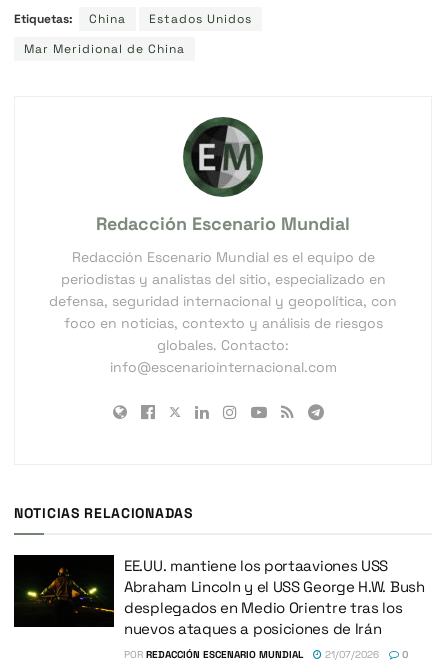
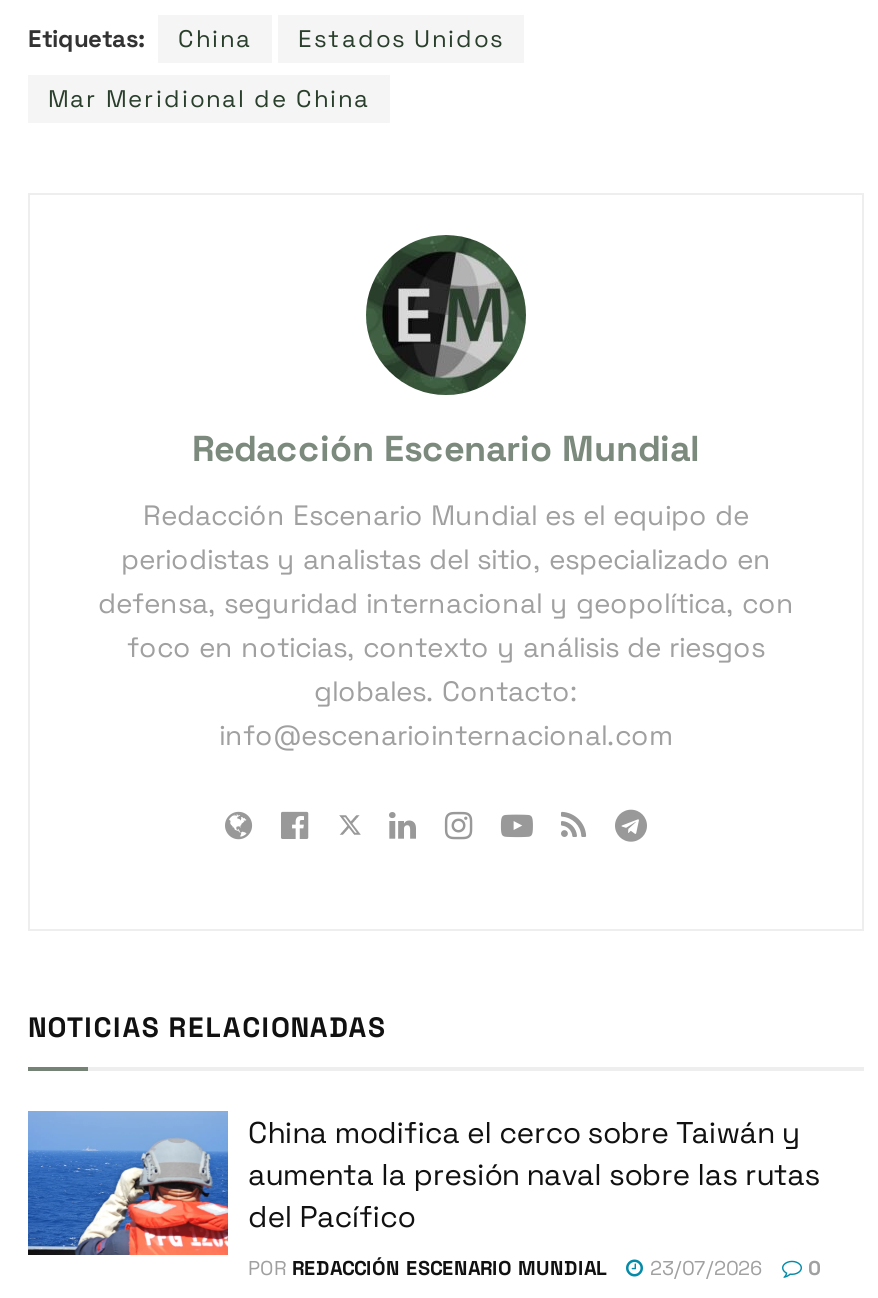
- [image]
- EE.UU. mantiene los portaaviones USS
- Abraham Lincoln y el USS George H.W. Bush
- desplegados en Medio Orientre tras los
- nuevos ataques a posiciones de Irán
+ [image]
+ China modifica el cerco sobre Taiwán y
+ aumenta la presión naval sobre las rutas
+ del Pacífico

- 21/07/2026
+ 23/07/2026
